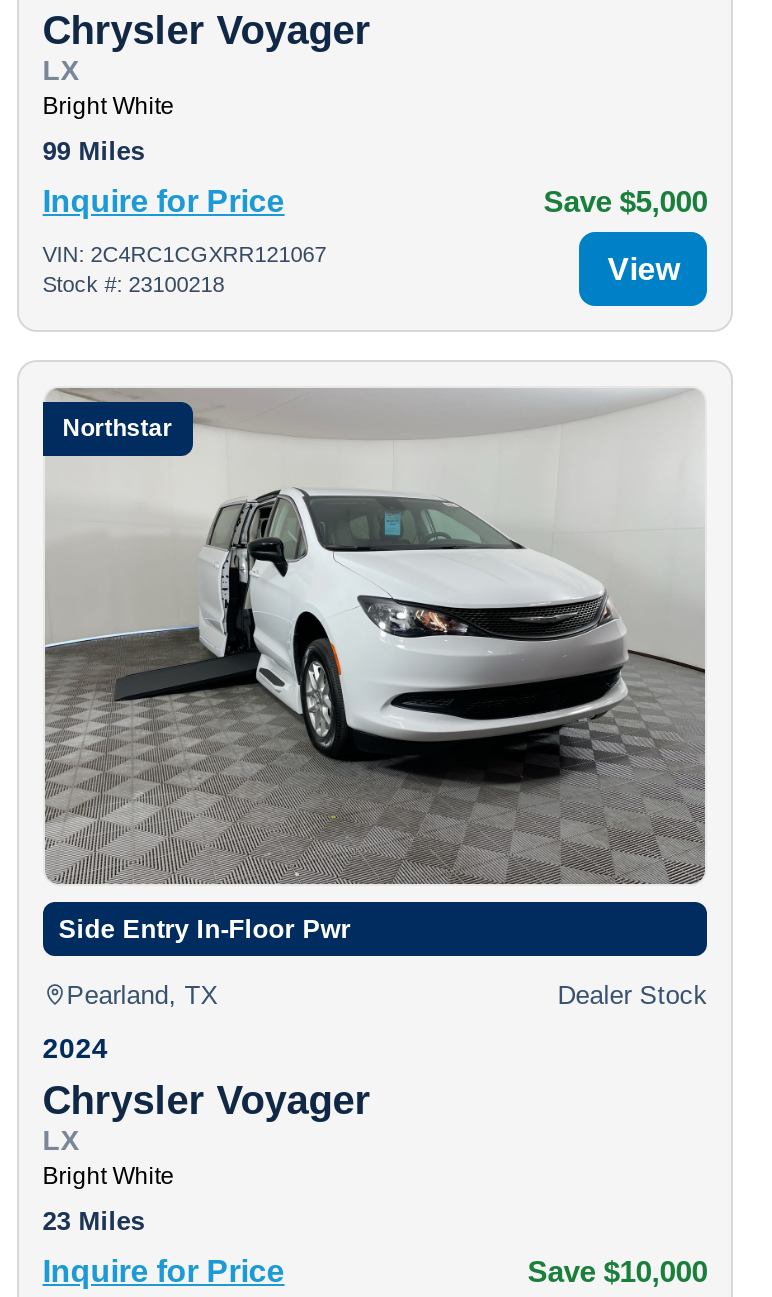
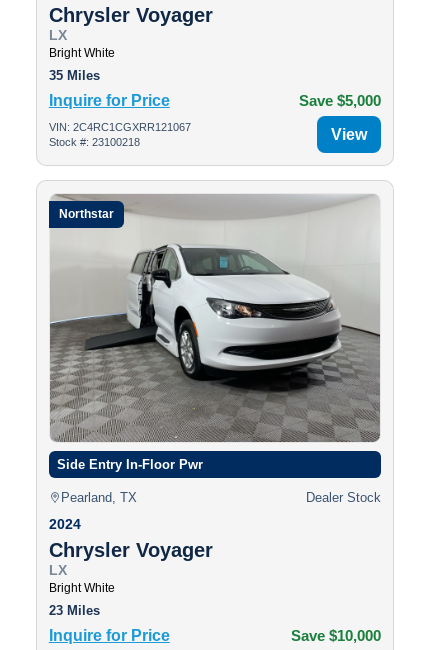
- 99 Miles
+ 35 Miles
